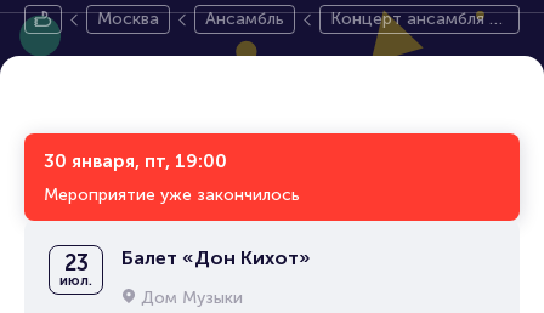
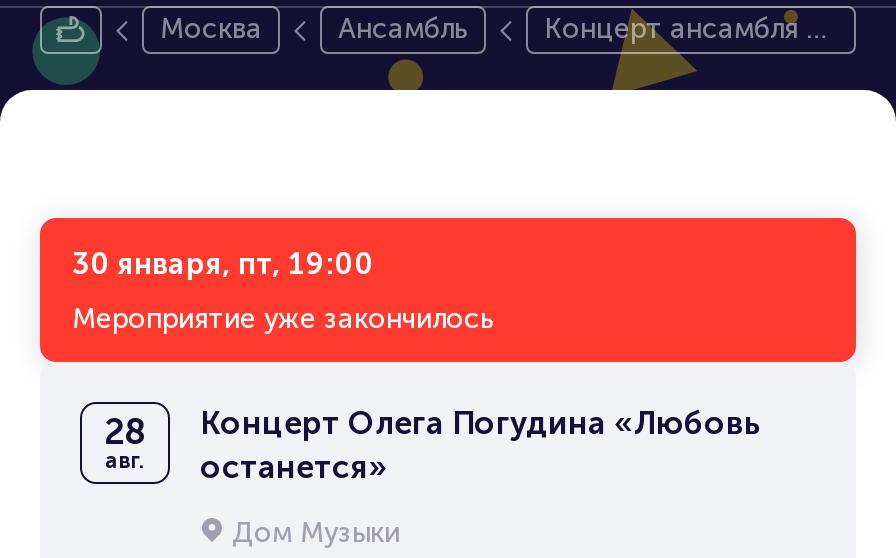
- 23
- июл.
+ 28
+ авг.

- Балет «Дон Кихот»
+ Концерт Олега Погудина «Любовь
+ останется»
